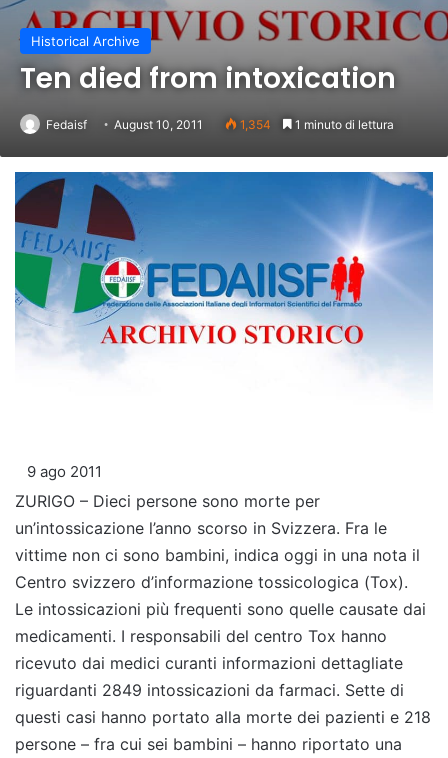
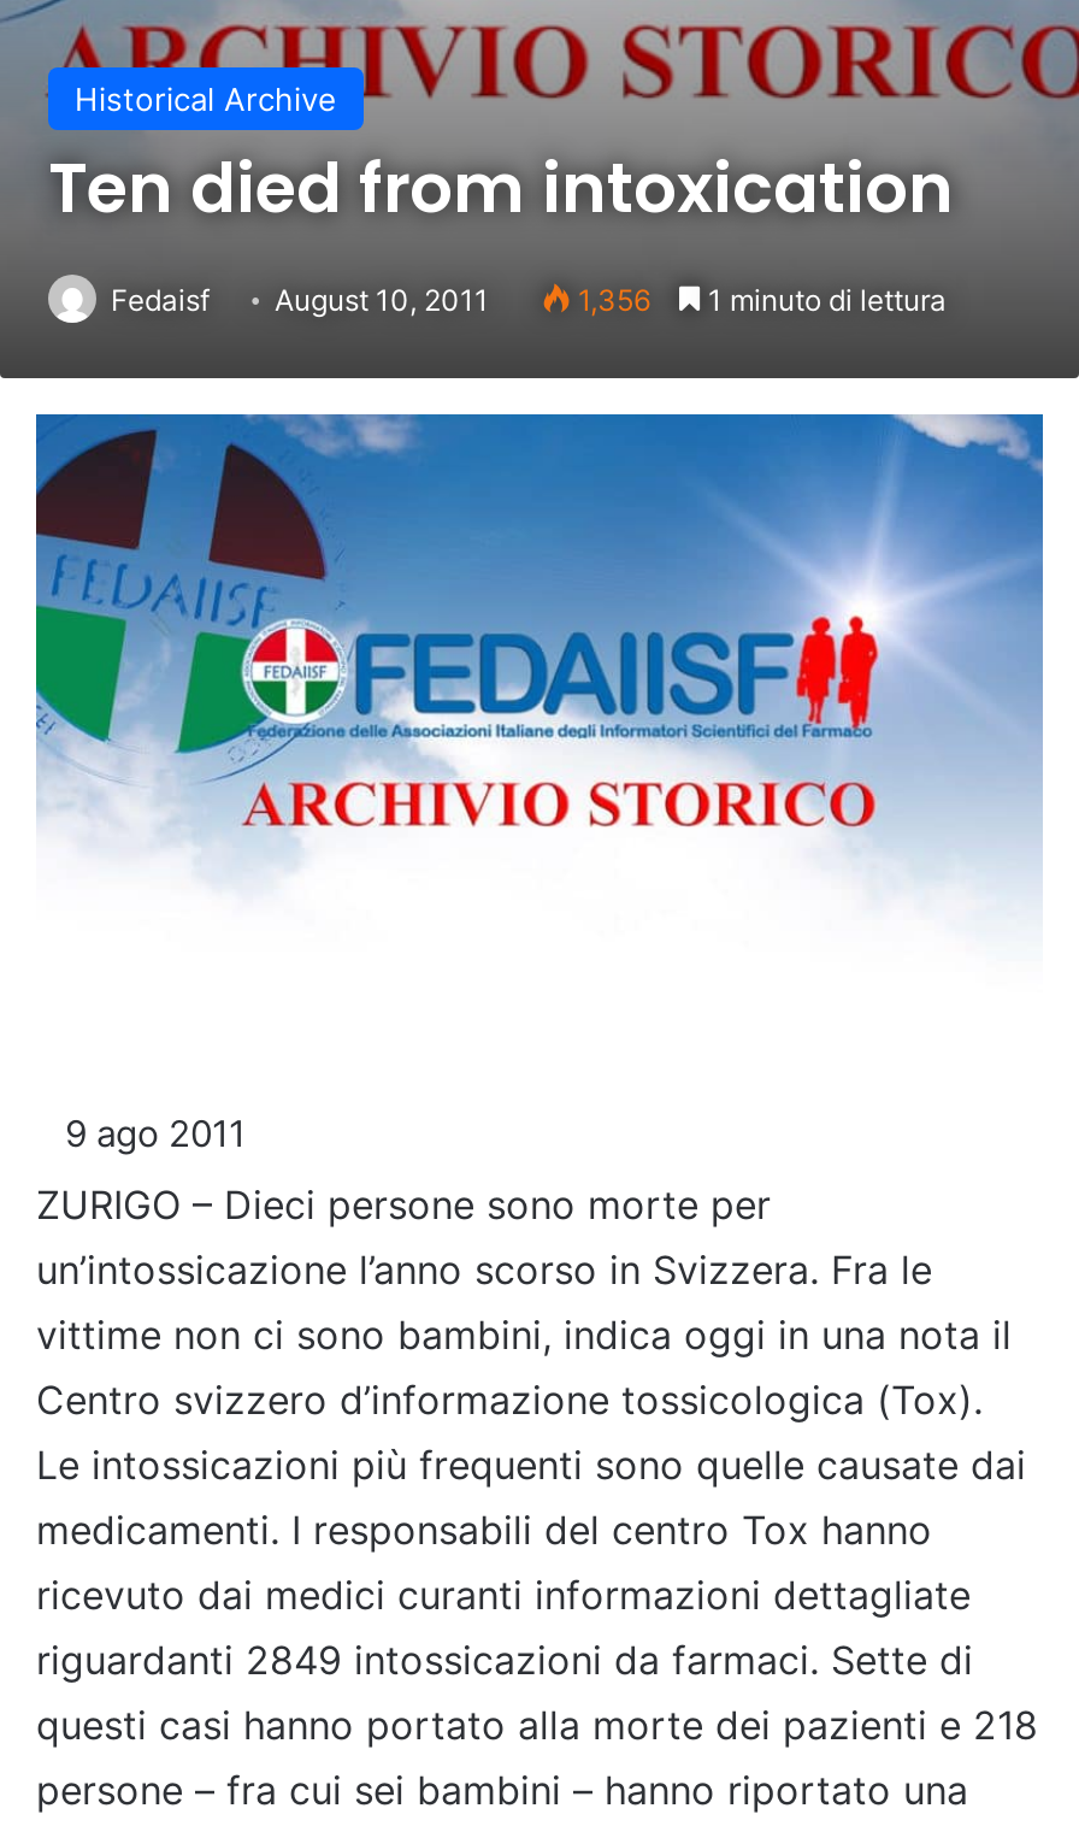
- 1,354 1 minuto di lettura
+ 1,356 1 minuto di lettura
